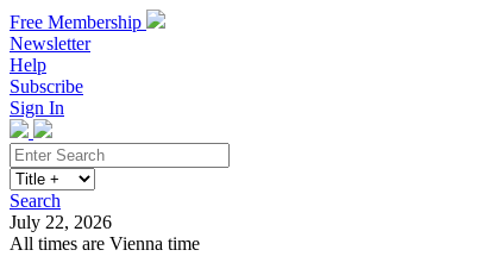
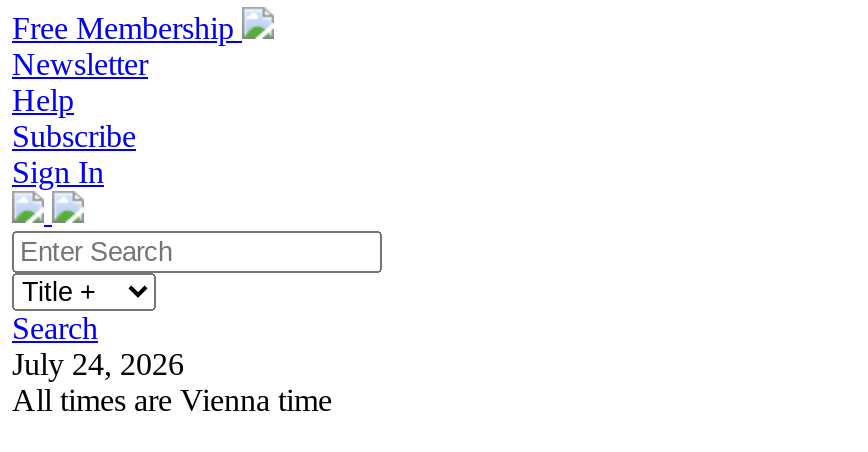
- July 22, 2026
+ July 24, 2026
